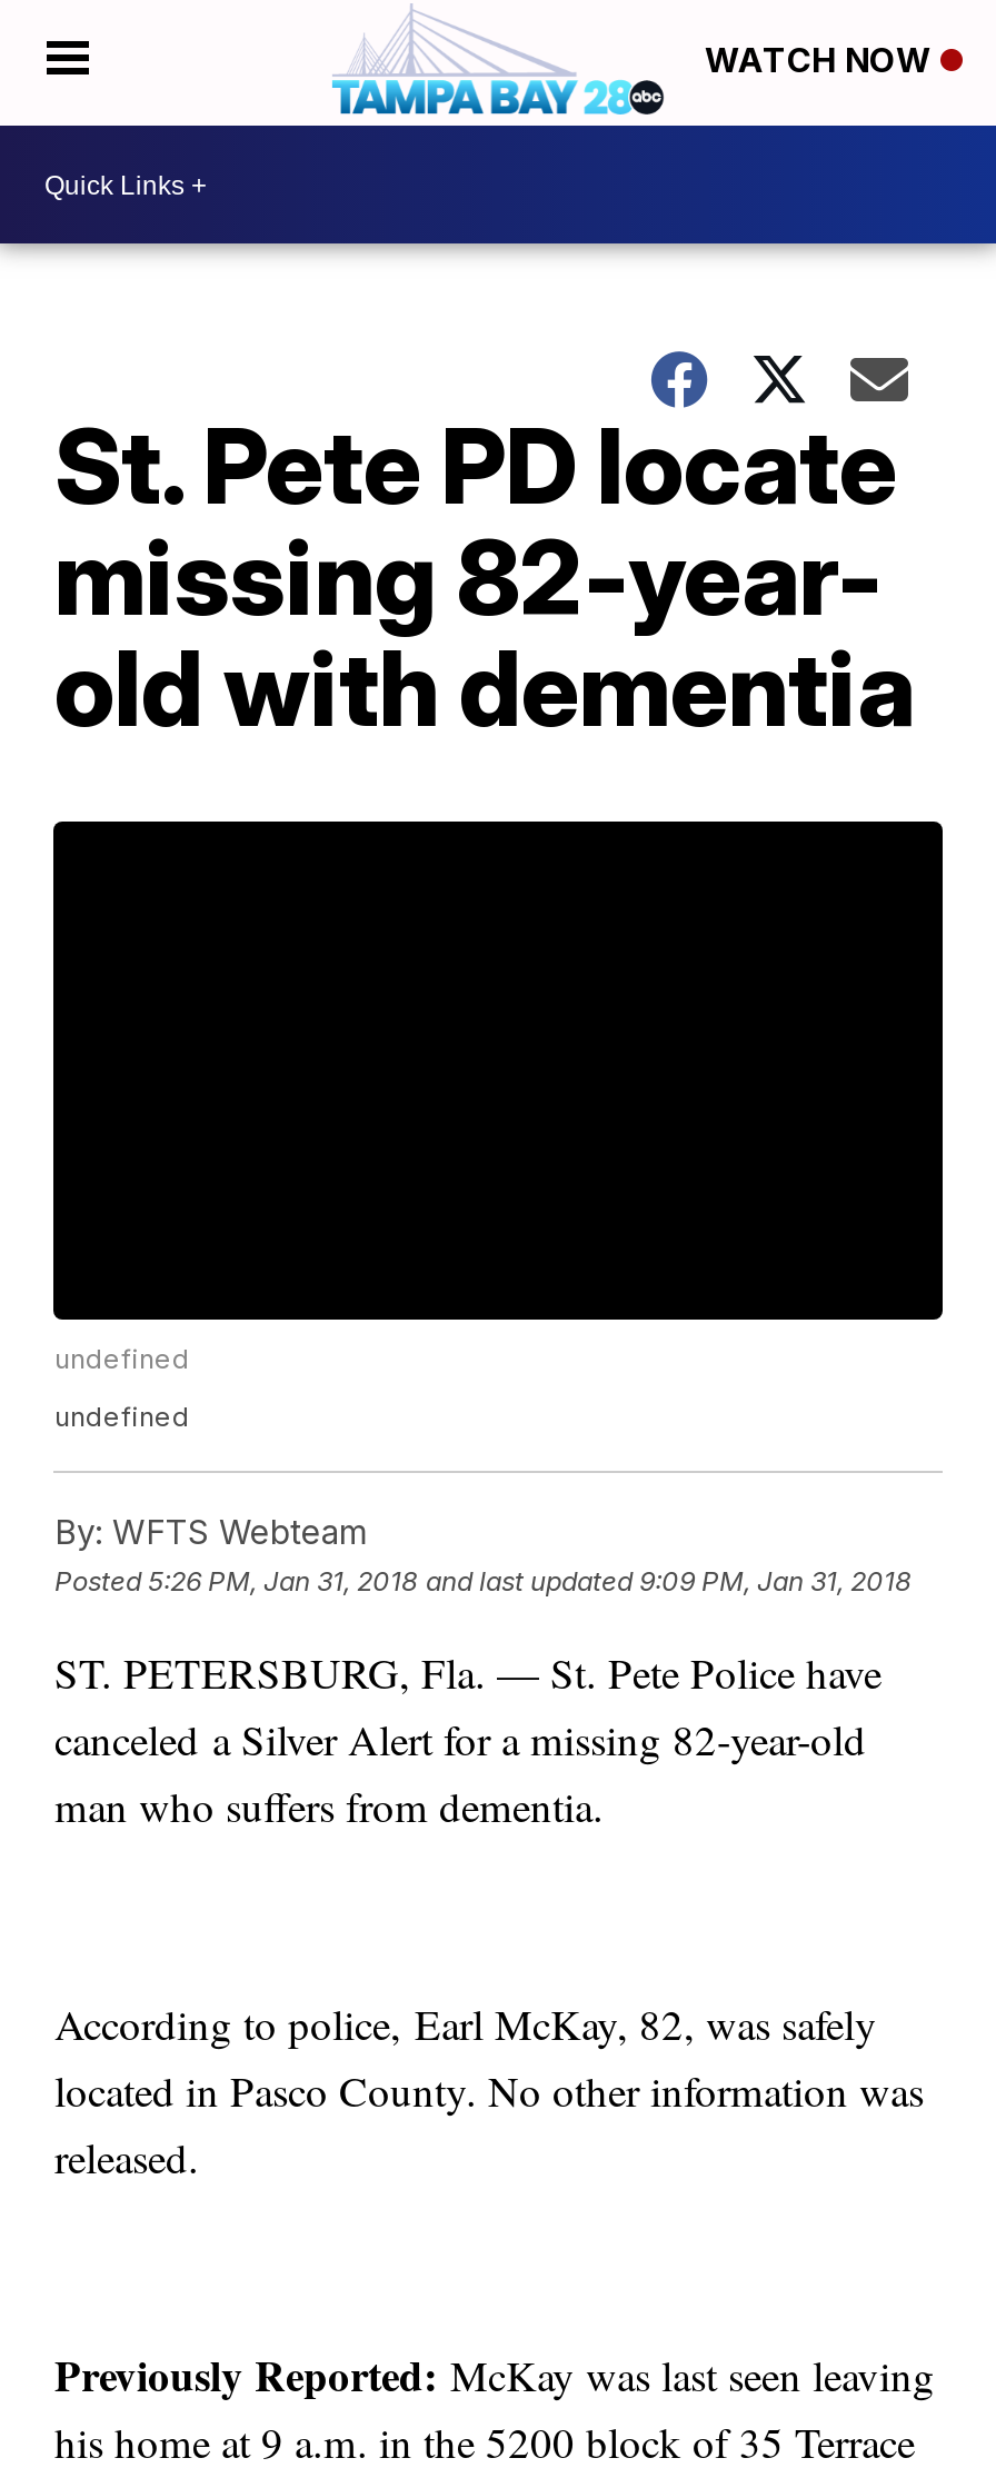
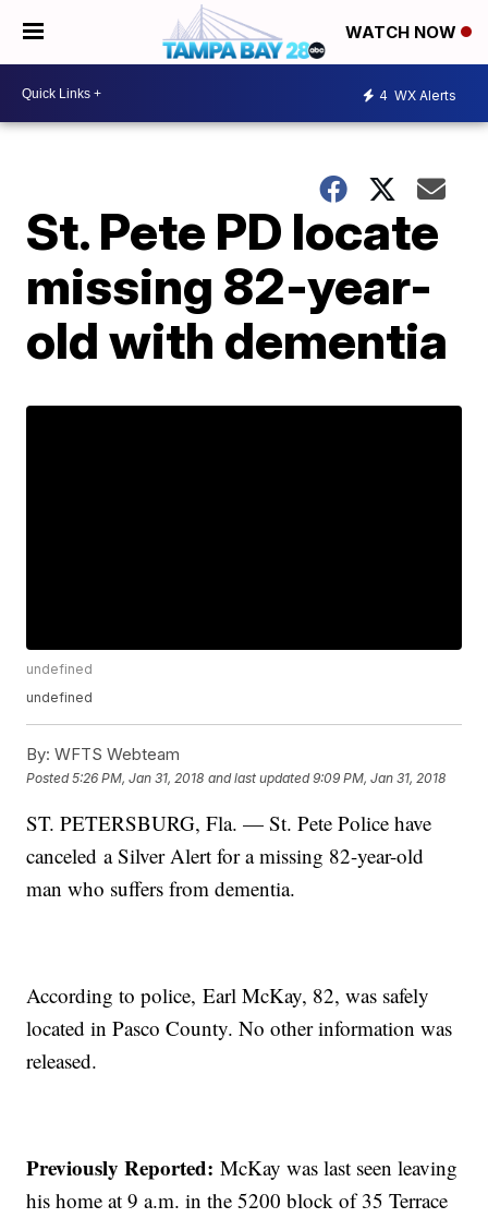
+ 4 WX Alerts
